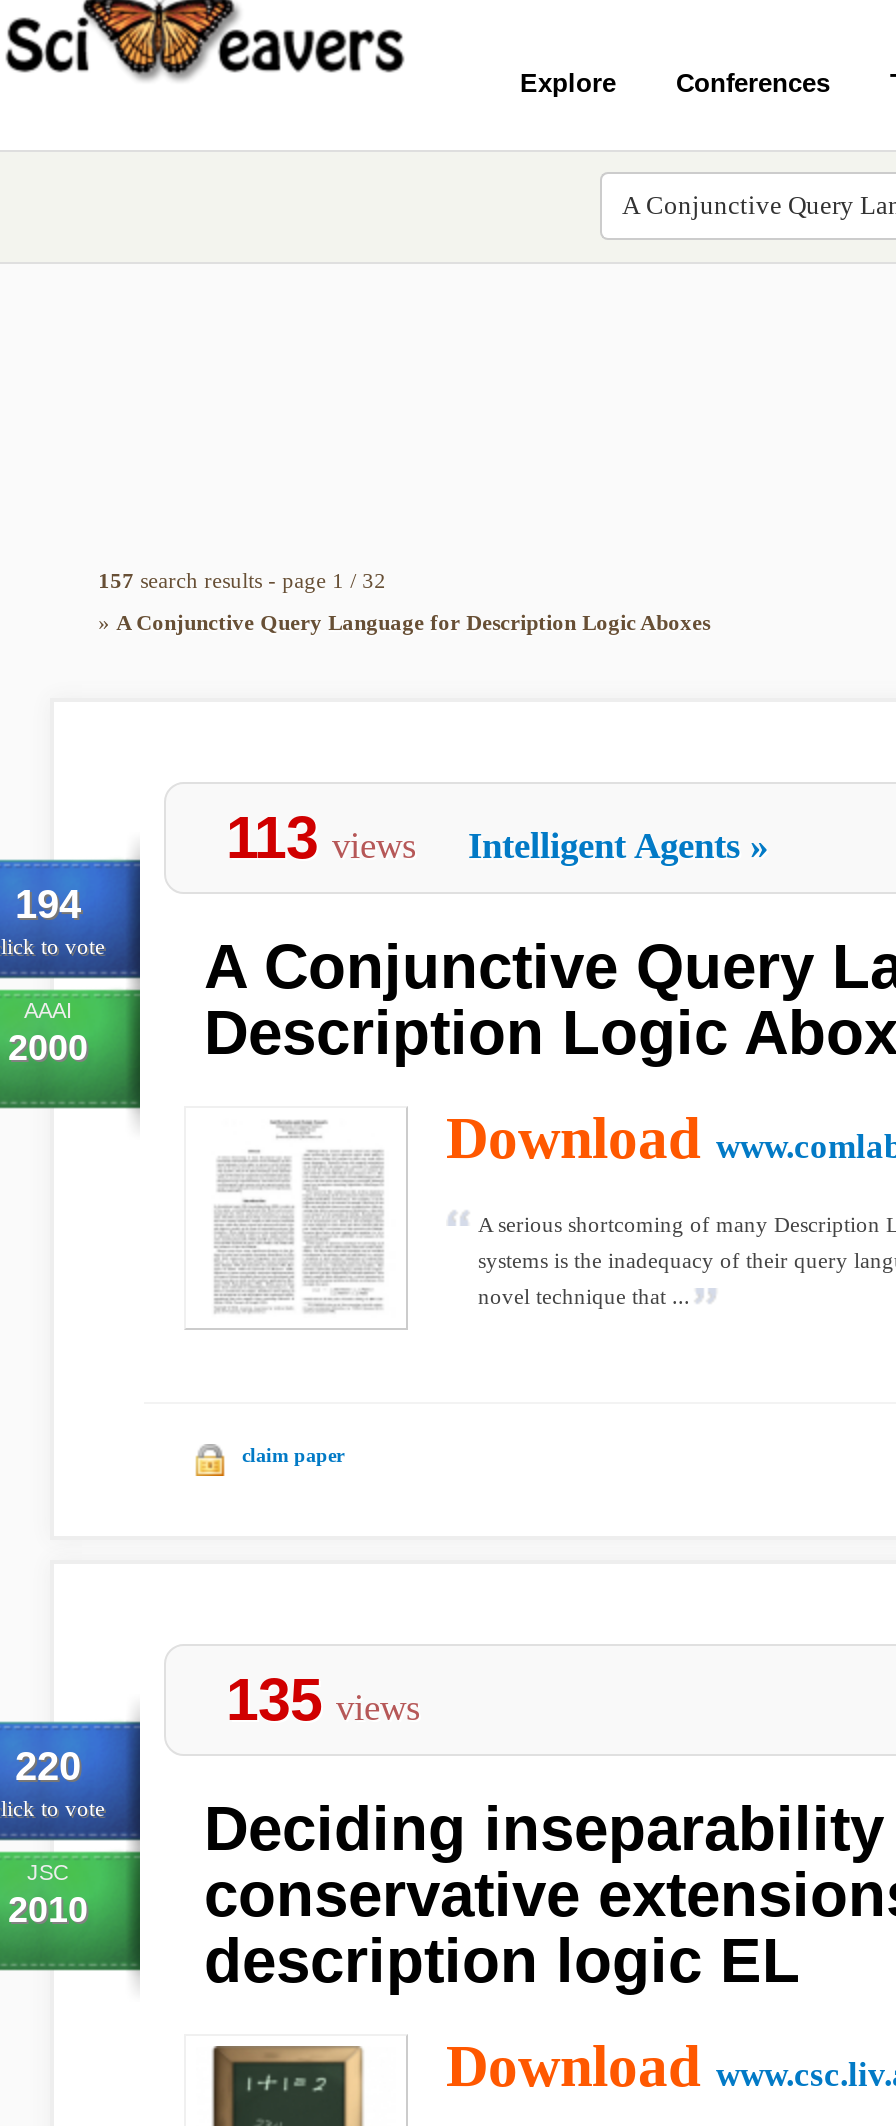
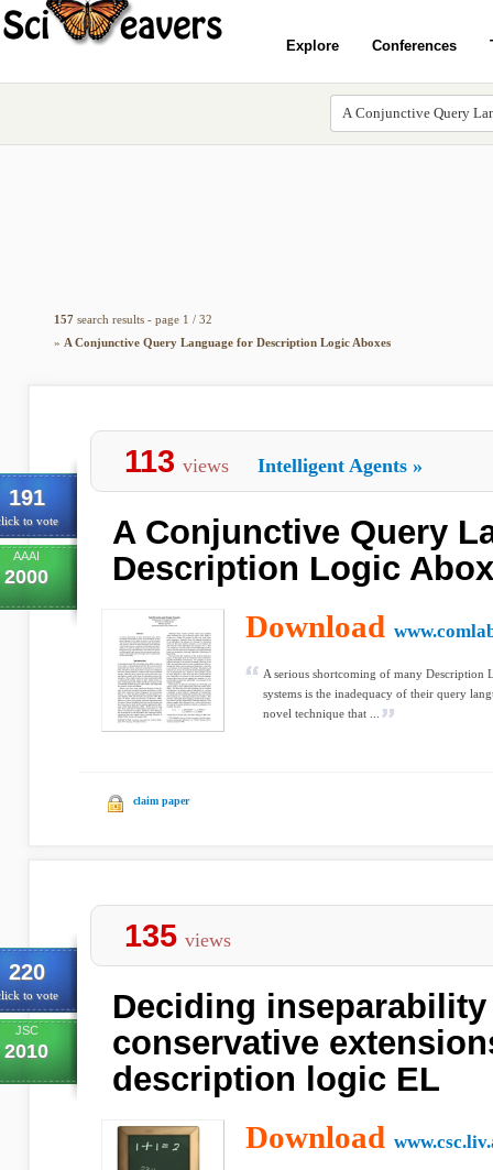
- 194
+ 191
